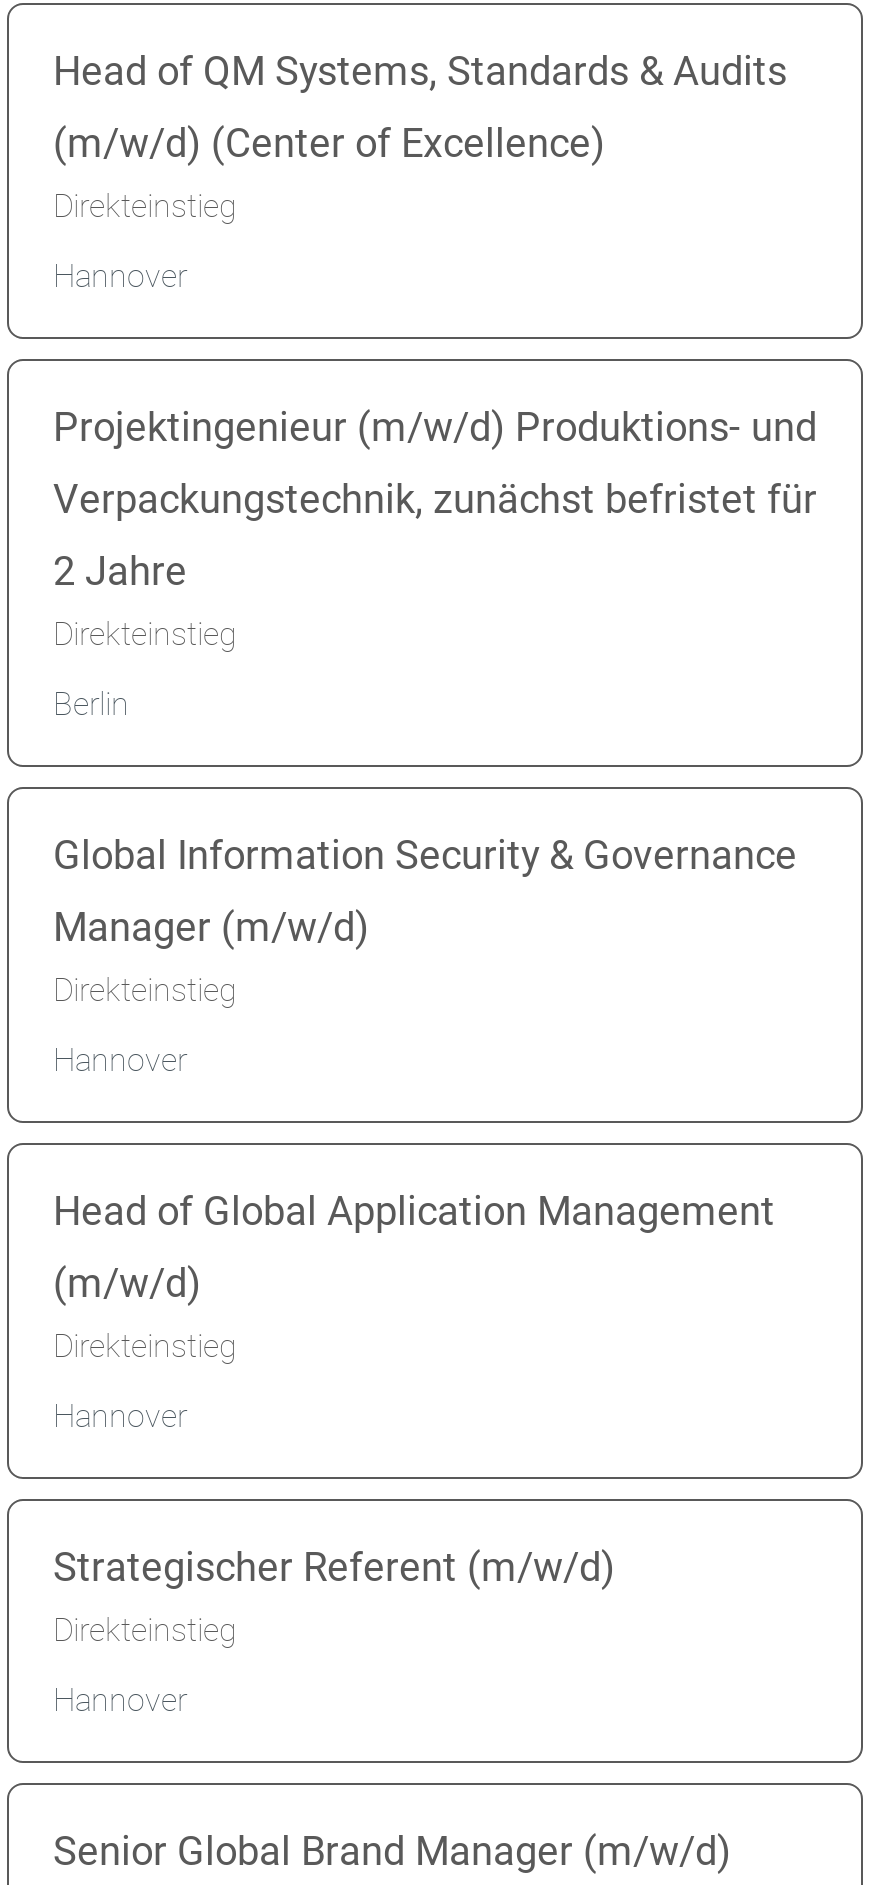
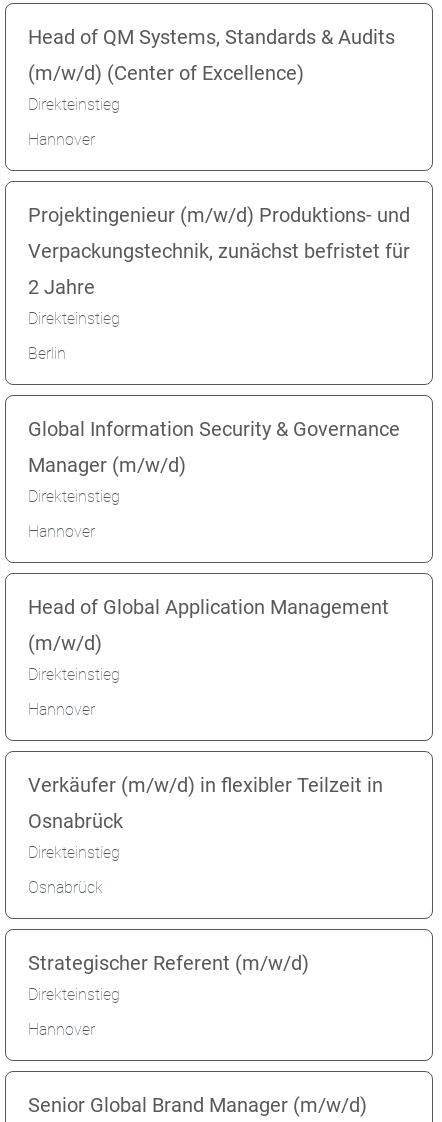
+ Verkäufer (m/w/d) in flexibler Teilzeit in
+ Osnabrück
+ Direkteinstieg
+ Osnabrück
